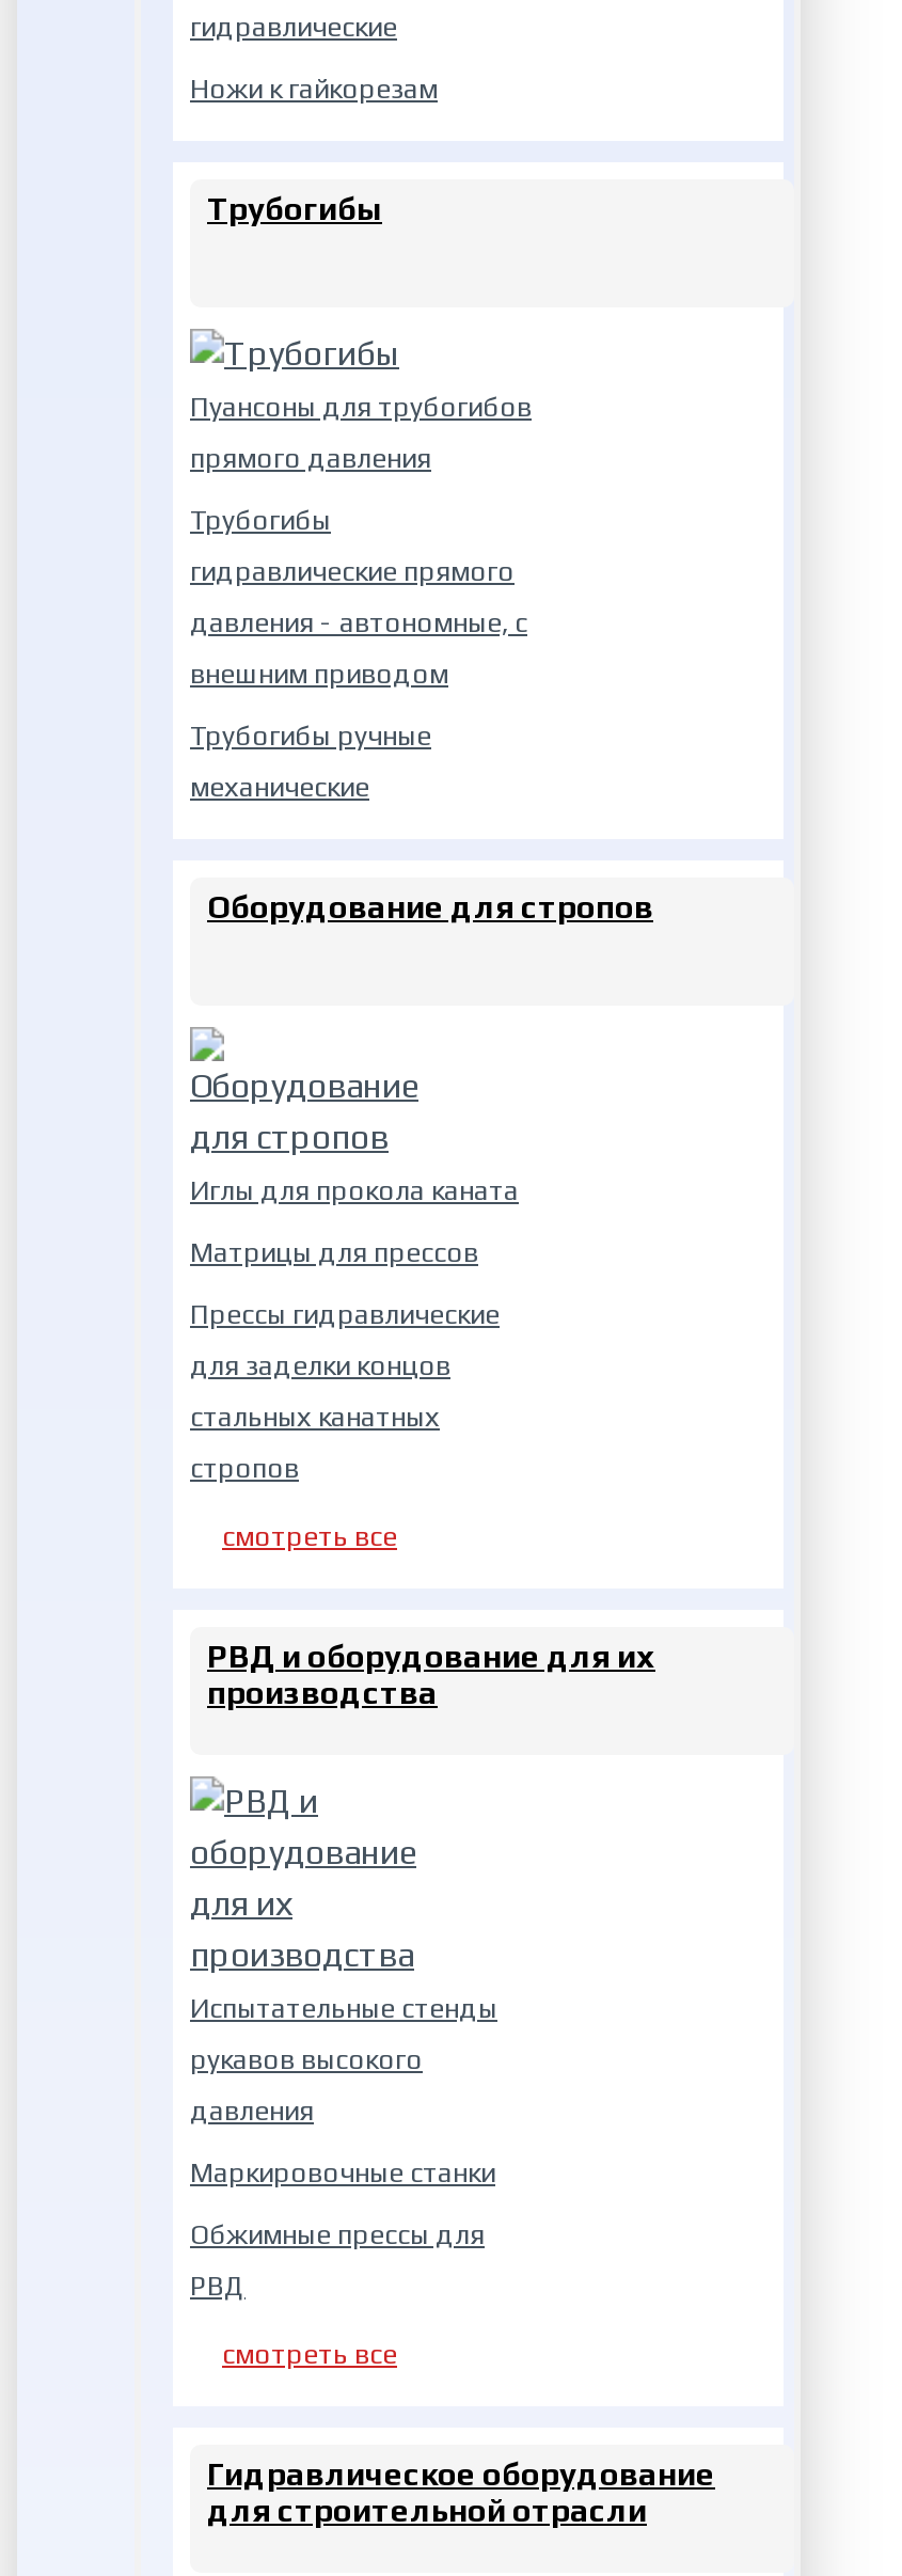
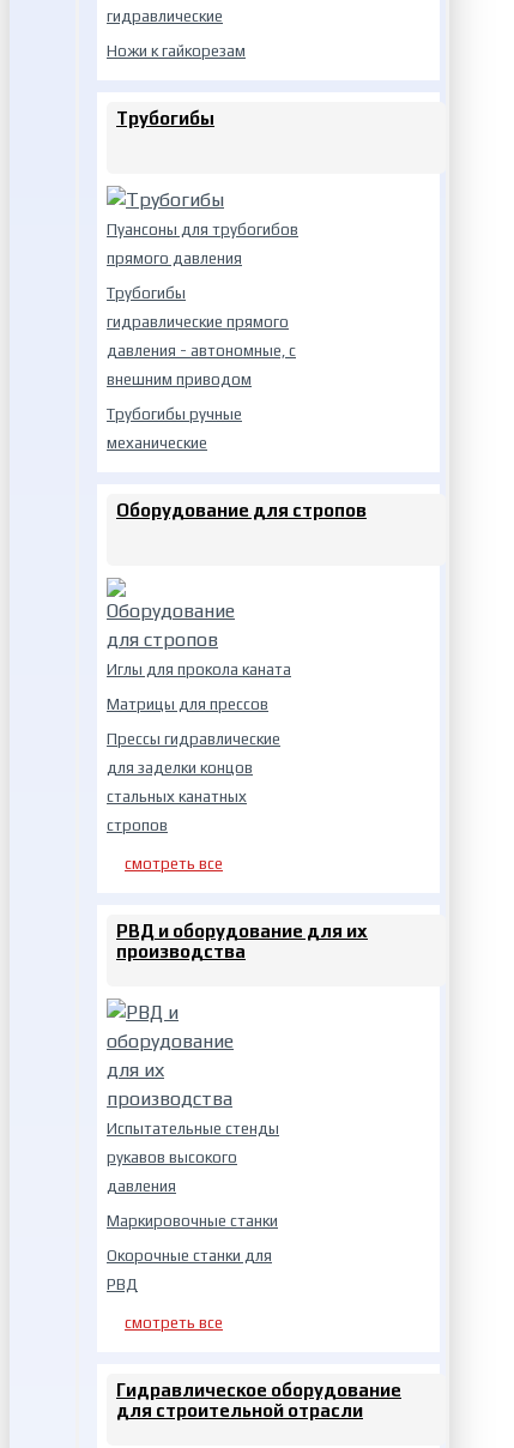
- Обжимные прессы для
+ Окорочные станки для
